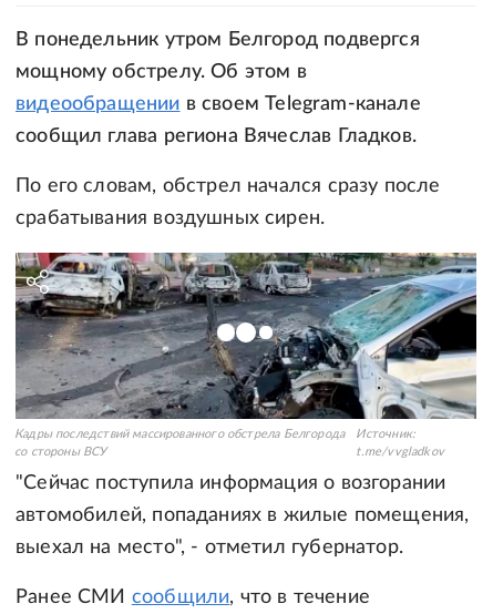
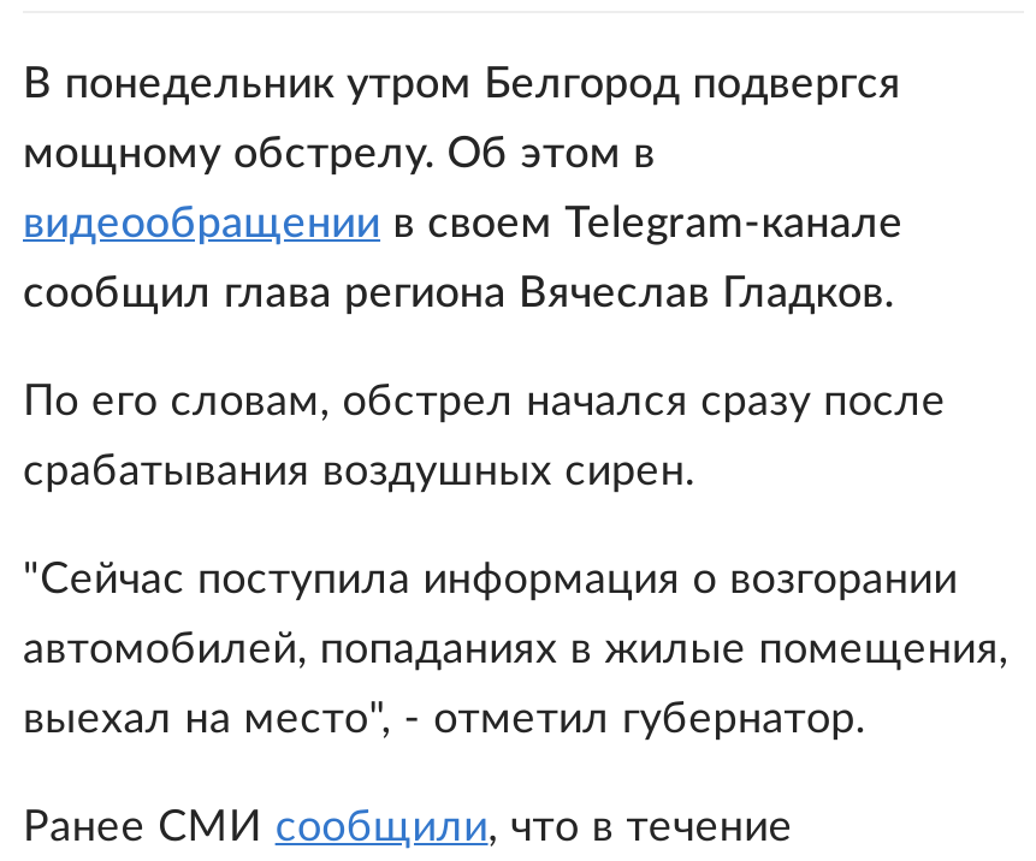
- [image]
- Кадры последствий массированного обстрела Белгорода
- со стороны ВСУ

- Источник:
- t.me/vvgladkov
